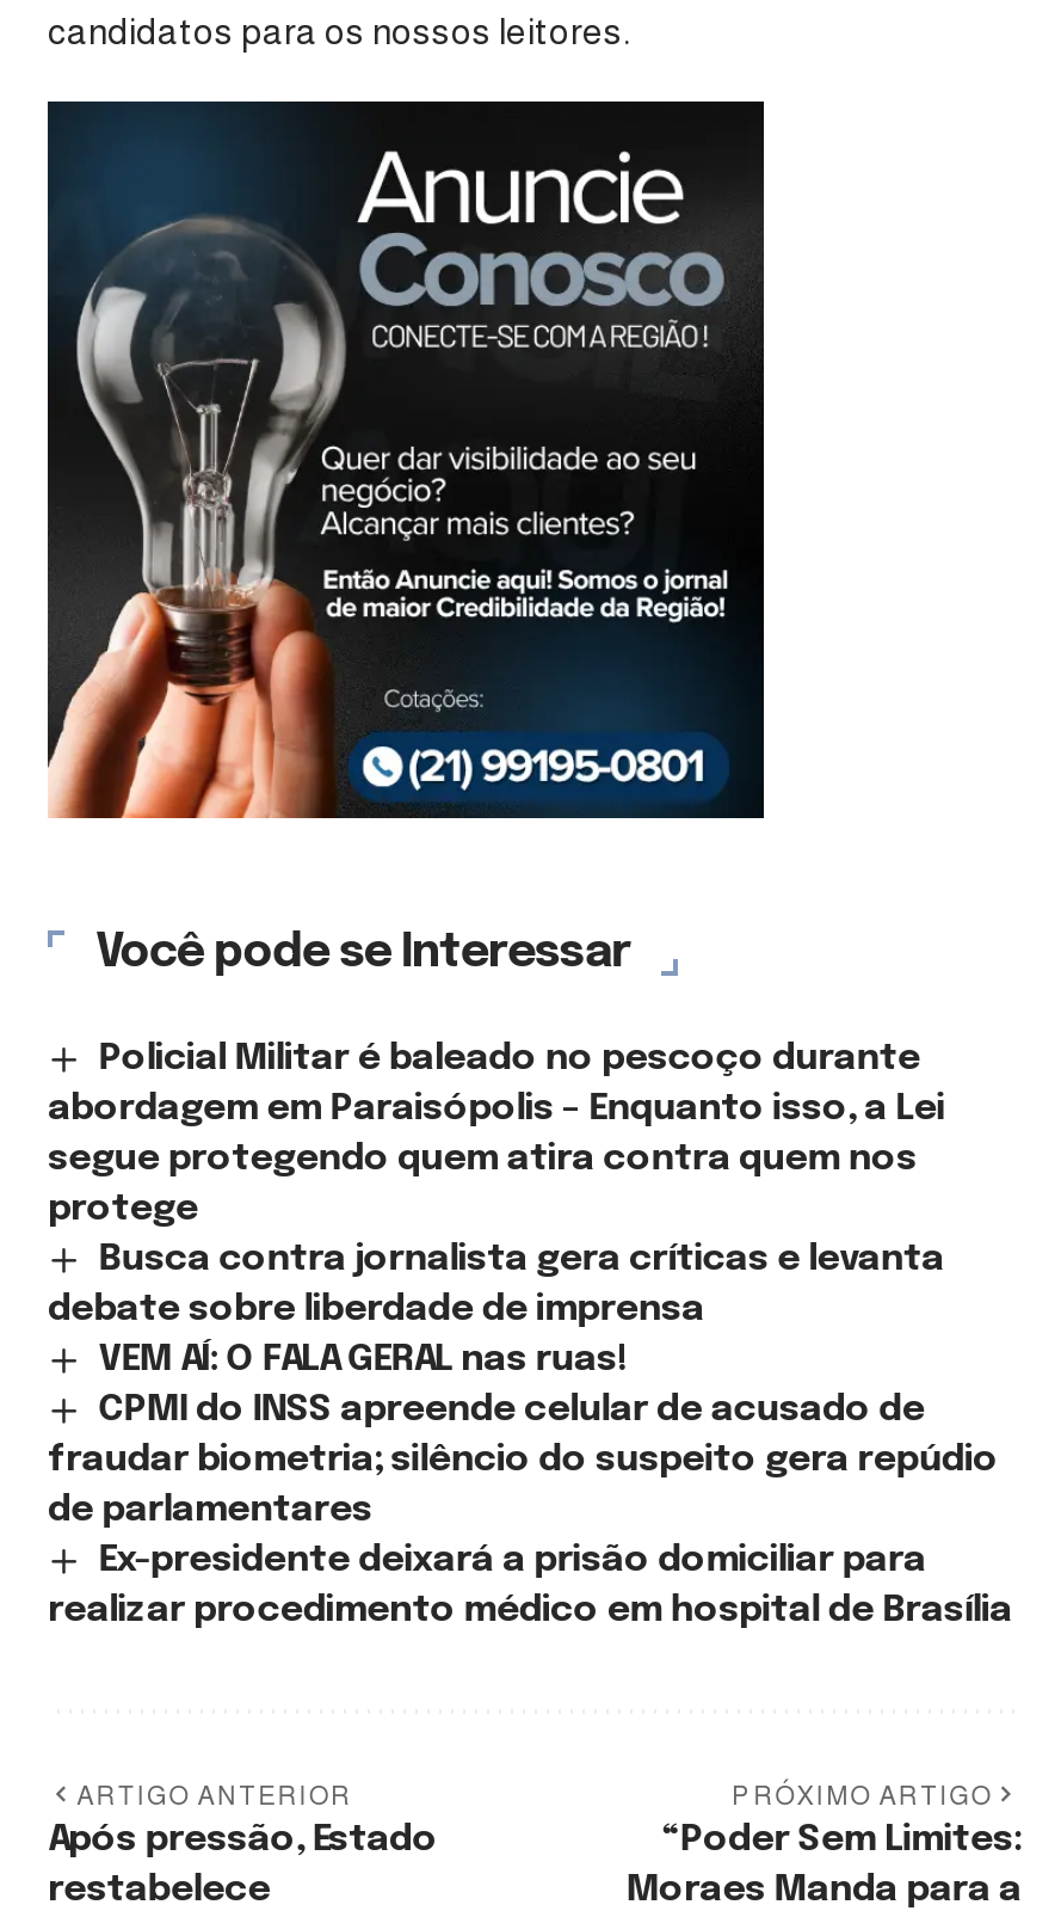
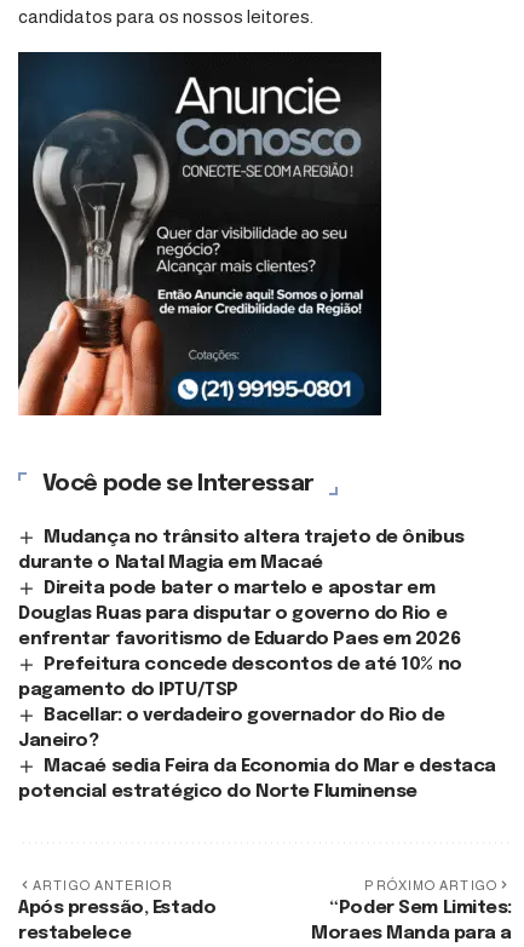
- Policial Militar é baleado no pescoço durante
- abordagem em Paraisópolis – Enquanto isso, a Lei
- segue protegendo quem atira contra quem nos
- protege
- Busca contra jornalista gera críticas e levanta
- debate sobre liberdade de imprensa
- VEM AÍ: O FALA GERAL nas ruas!
- CPMI do INSS apreende celular de acusado de
- fraudar biometria; silêncio do suspeito gera repúdio
- de parlamentares
- Ex-presidente deixará a prisão domiciliar para
- realizar procedimento médico em hospital de Brasília
+ Mudança no trânsito altera trajeto de ônibus
+ durante o Natal Magia em Macaé
+ Direita pode bater o martelo e apostar em
+ Douglas Ruas para disputar o governo do Rio e
+ enfrentar favoritismo de Eduardo Paes em 2026
+ Prefeitura concede descontos de até 10% no
+ pagamento do IPTU/TSP
+ Bacellar: o verdadeiro governador do Rio de
+ Janeiro?
+ Macaé sedia Feira da Economia do Mar e destaca
+ potencial estratégico do Norte Fluminense
